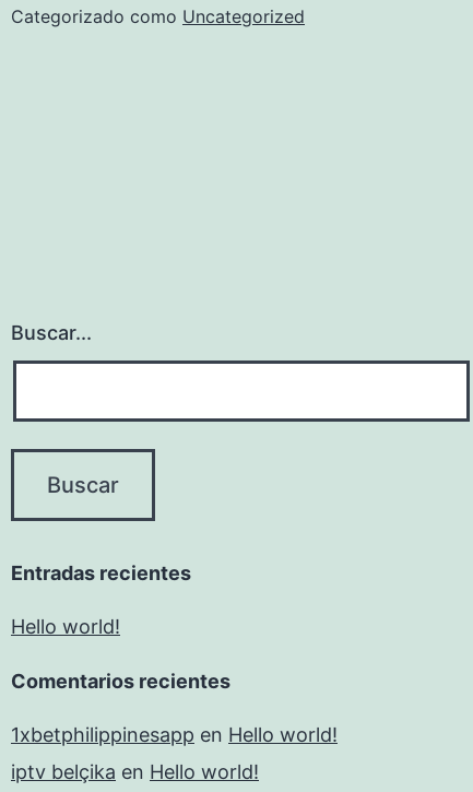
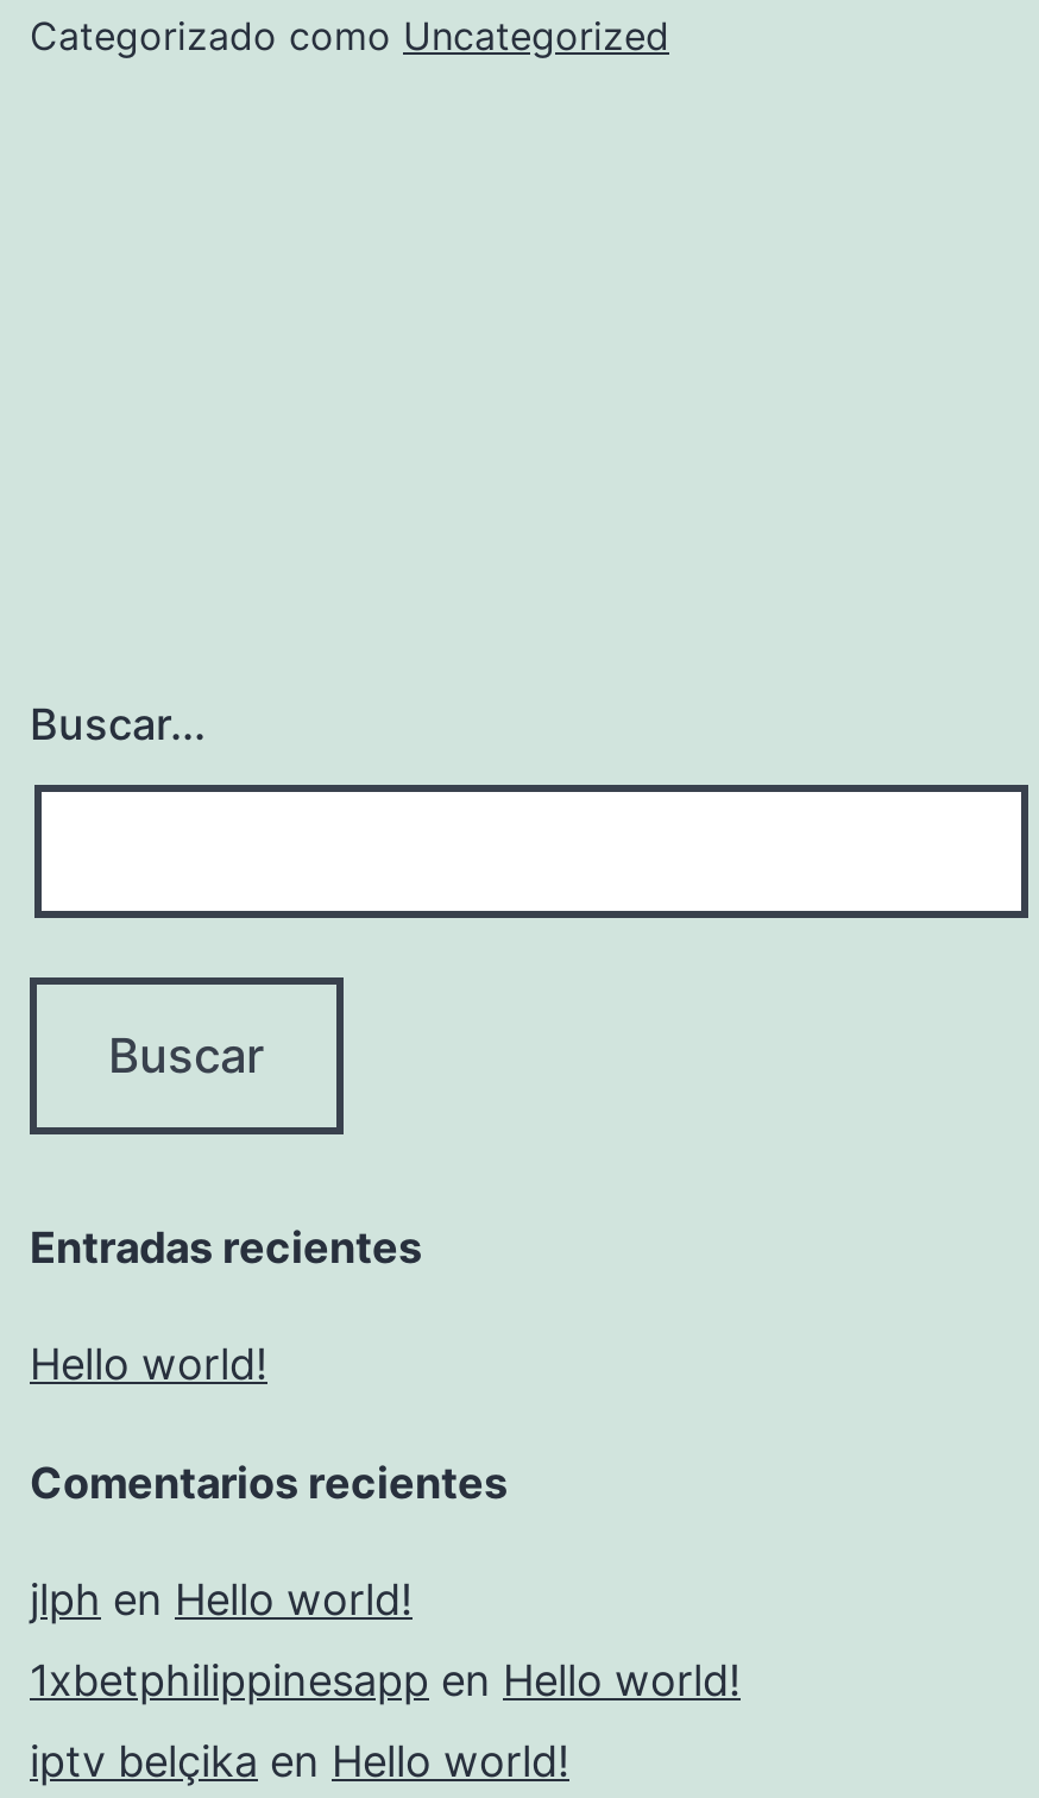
+ jlph en Hello world!
